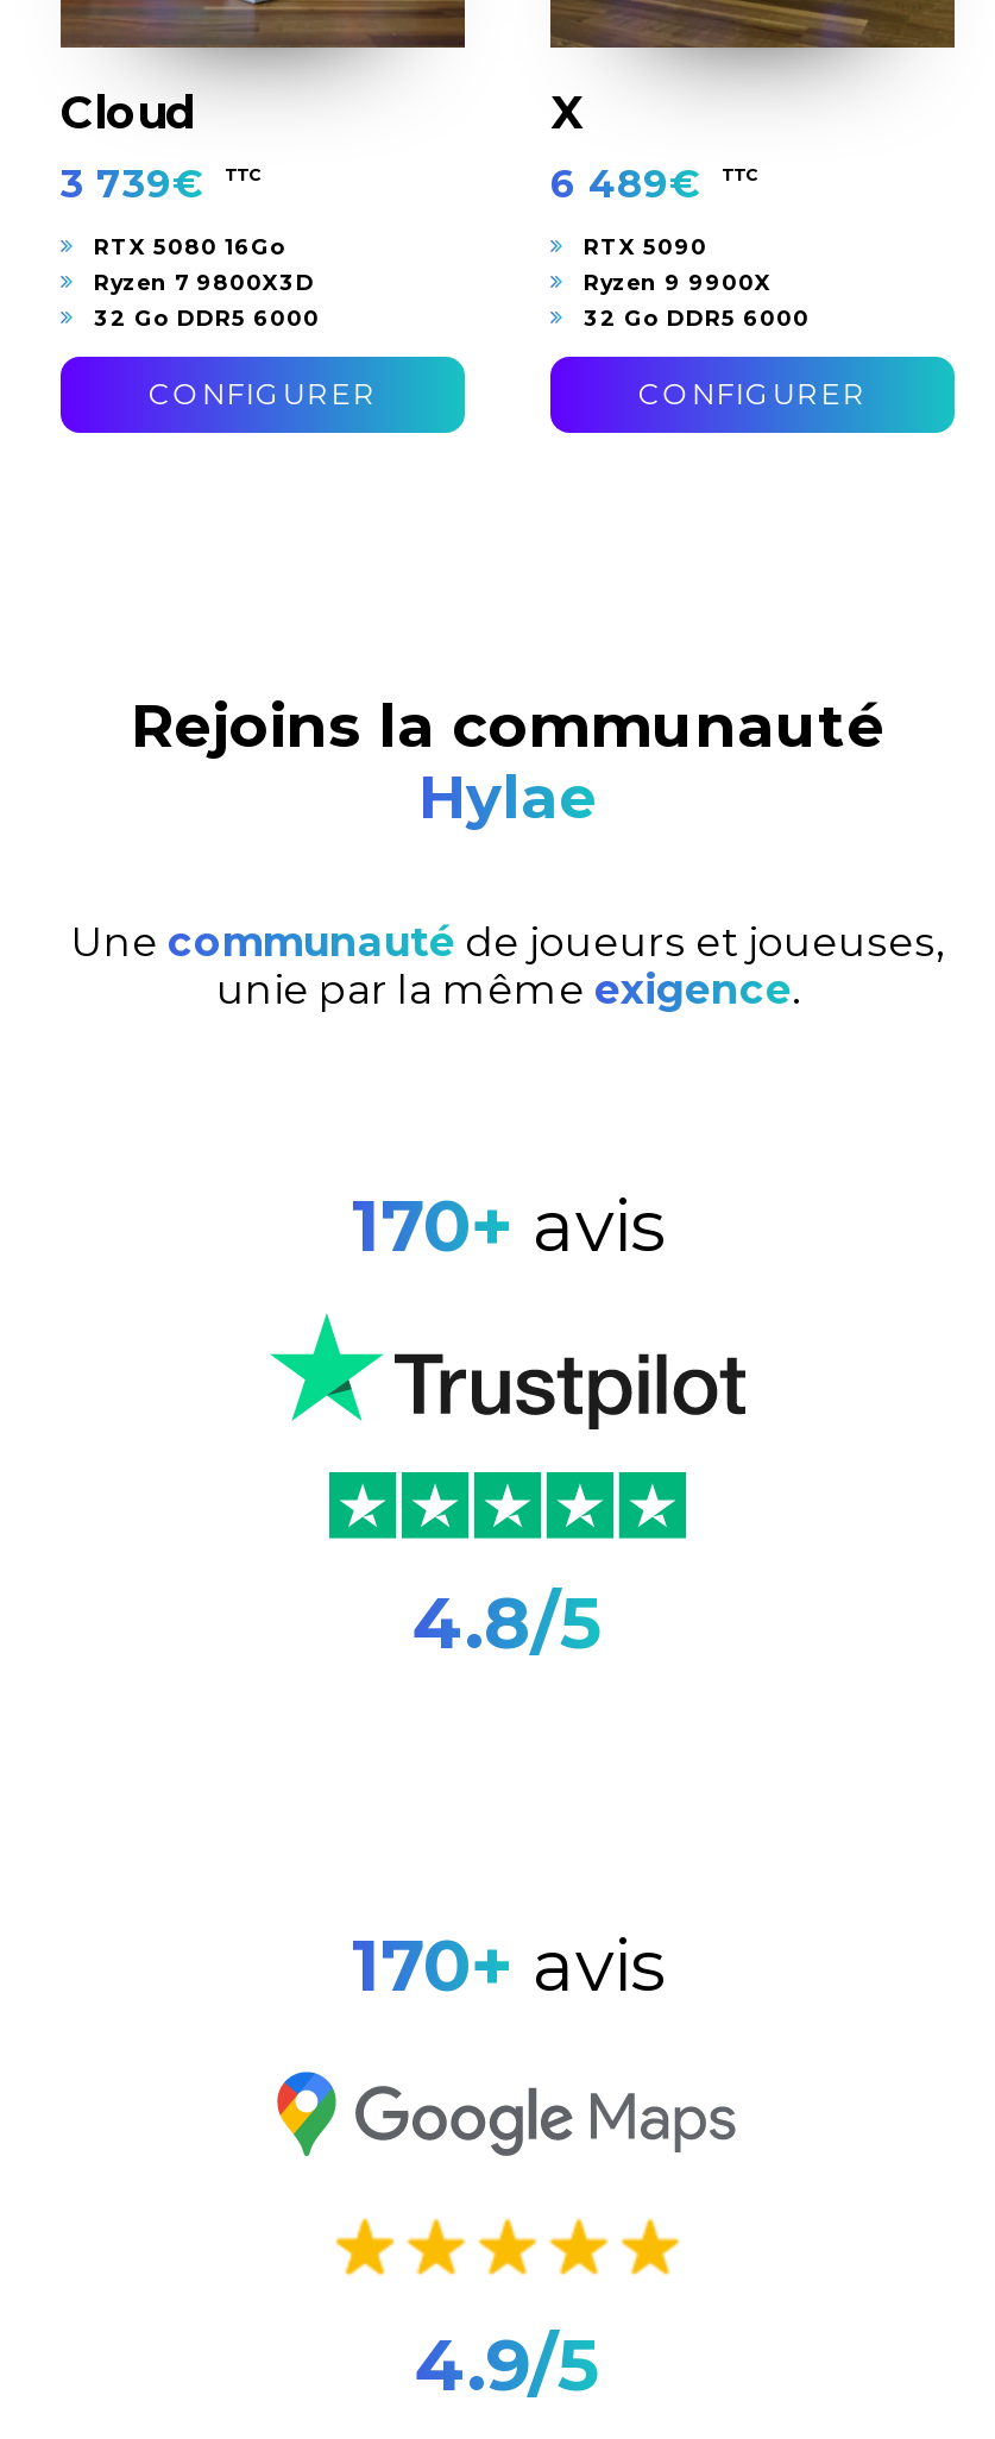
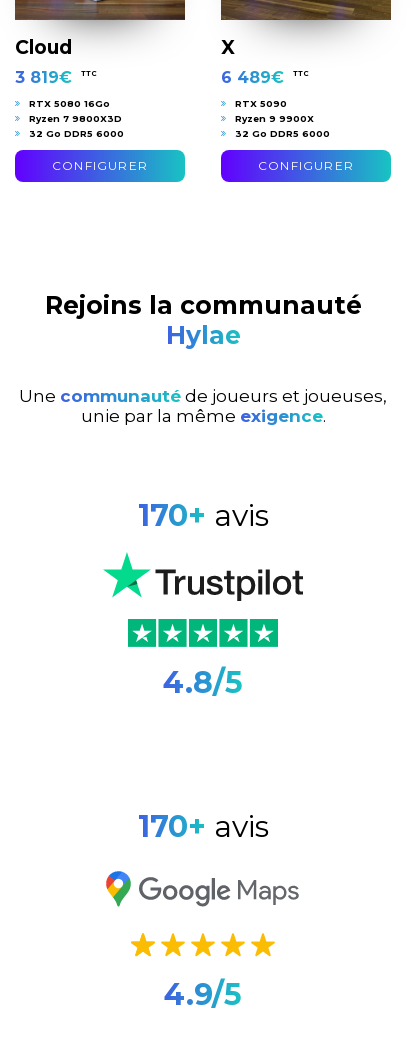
- 3 739€
+ 3 819€
